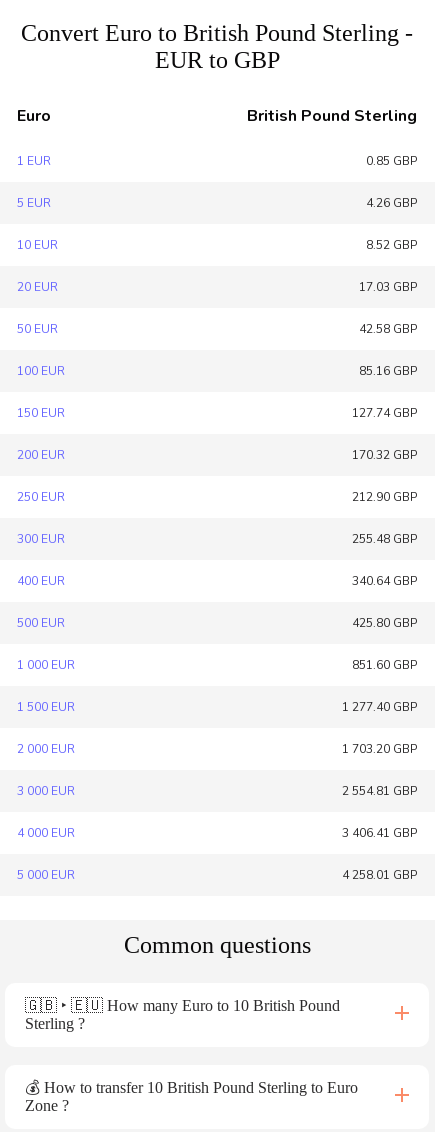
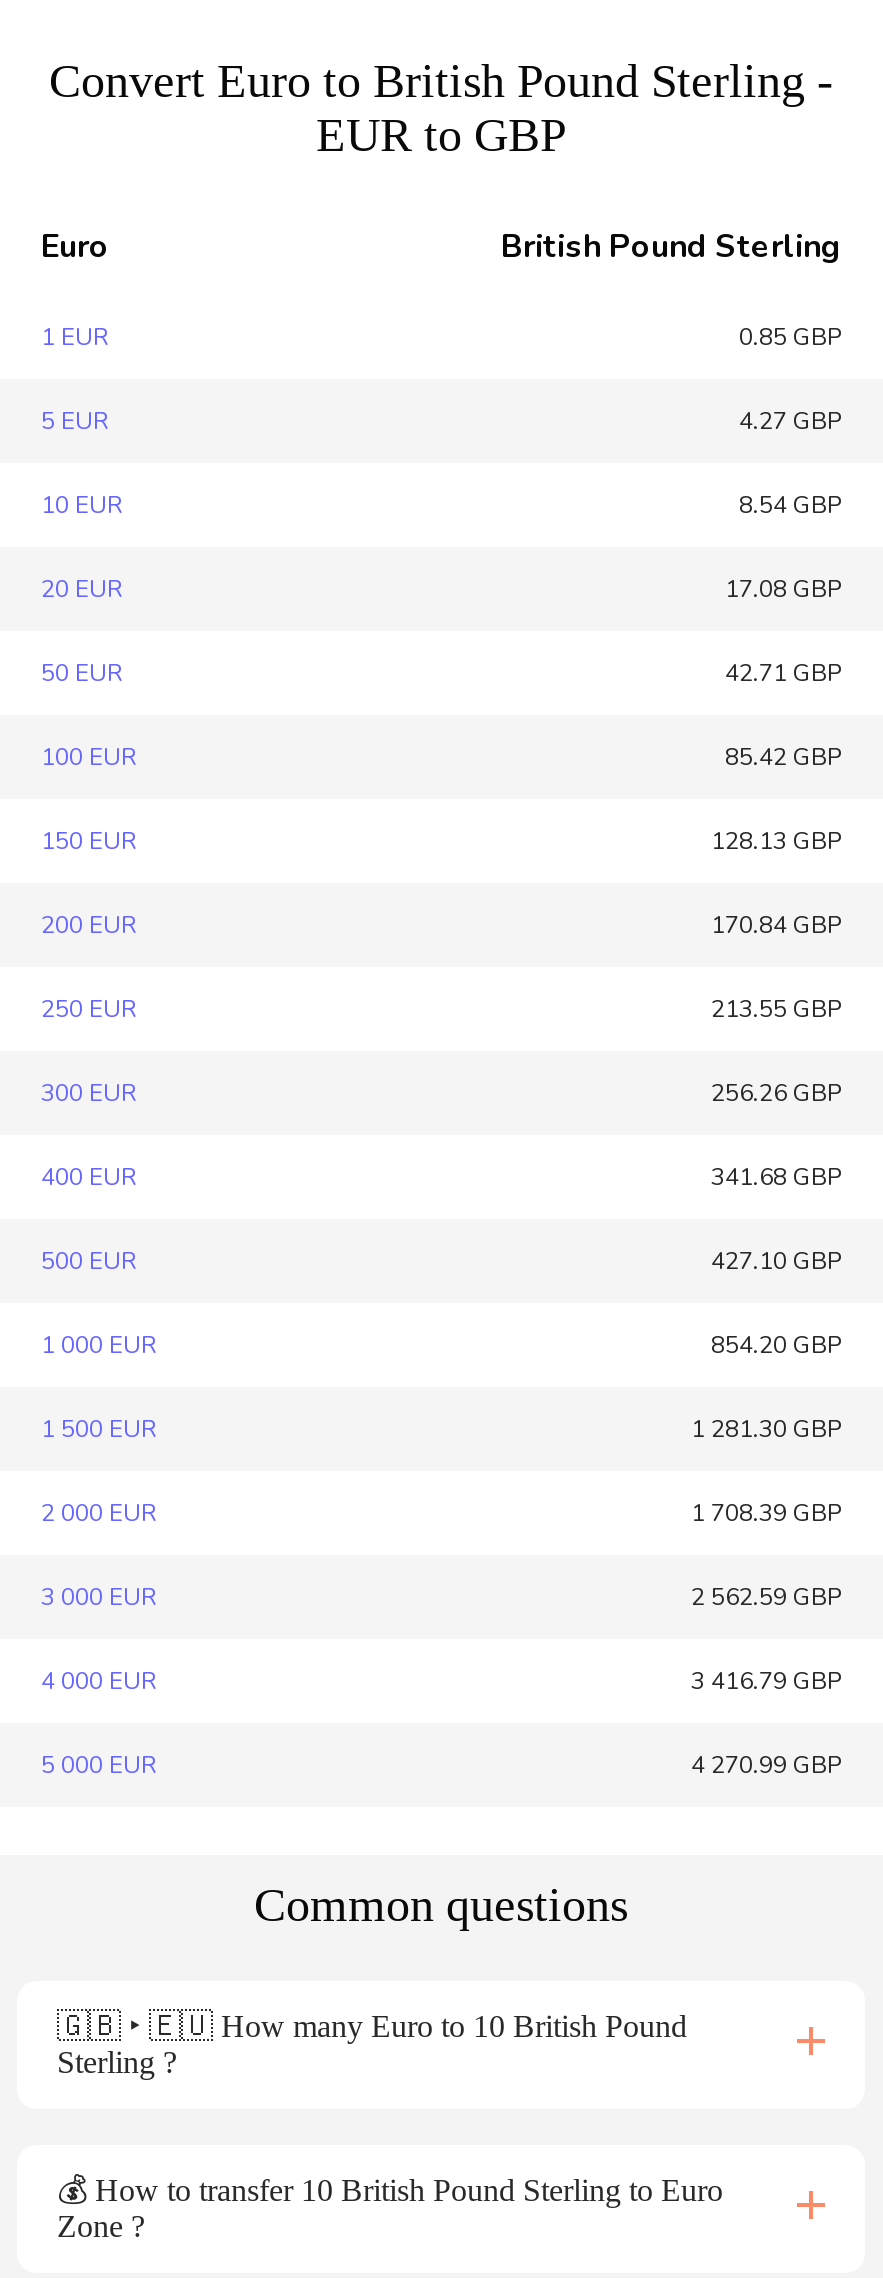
- 4.26 GBP
+ 4.27 GBP

- 8.52 GBP
+ 8.54 GBP

- 17.03 GBP
+ 17.08 GBP

- 42.58 GBP
+ 42.71 GBP

- 85.16 GBP
+ 85.42 GBP

- 127.74 GBP
+ 128.13 GBP

- 170.32 GBP
+ 170.84 GBP

- 212.90 GBP
+ 213.55 GBP

- 255.48 GBP
+ 256.26 GBP

- 340.64 GBP
+ 341.68 GBP

- 425.80 GBP
+ 427.10 GBP

- 851.60 GBP
+ 854.20 GBP

- 1 277.40 GBP
+ 1 281.30 GBP

- 1 703.20 GBP
+ 1 708.39 GBP

- 2 554.81 GBP
+ 2 562.59 GBP

- 3 406.41 GBP
+ 3 416.79 GBP

- 4 258.01 GBP
+ 4 270.99 GBP
